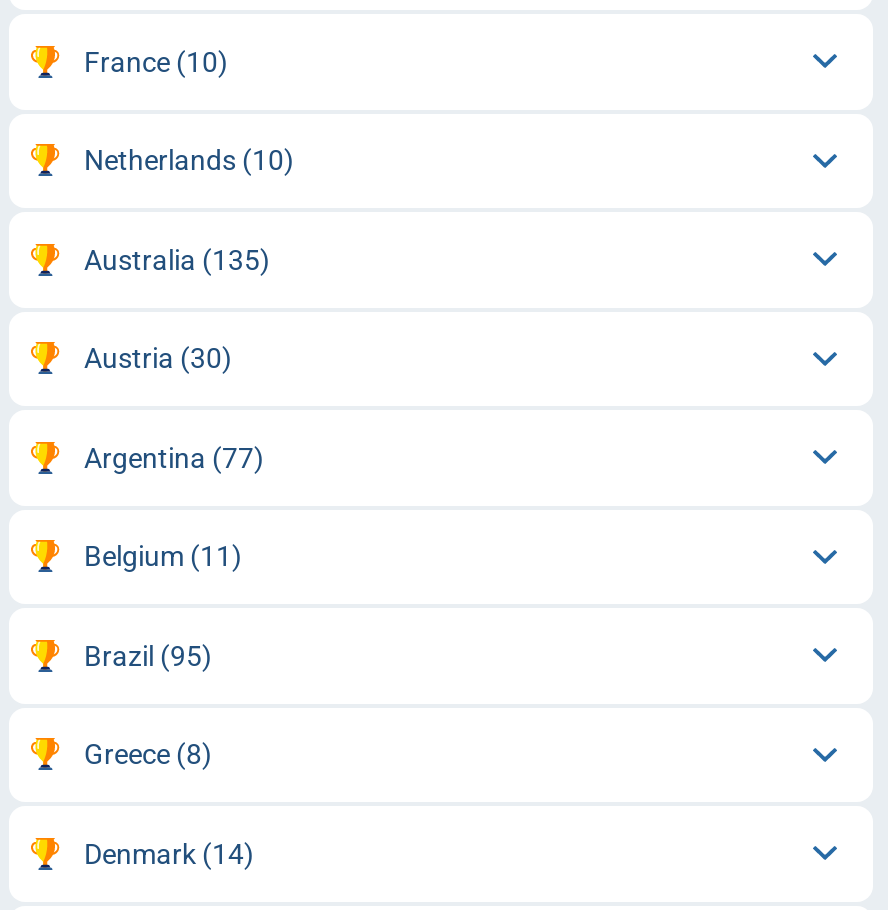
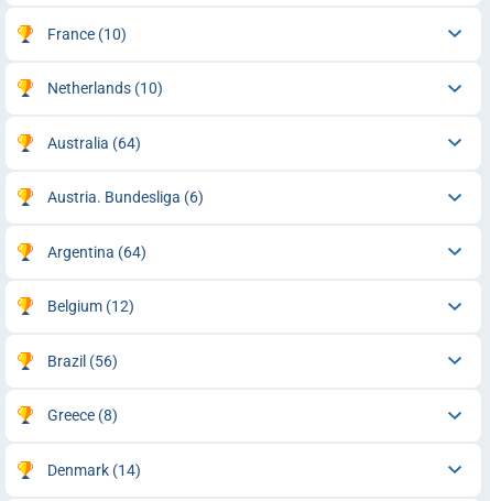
- Australia (135)
+ Australia (64)

- Austria (30)
+ Austria. Bundesliga (6)

- Argentina (77)
+ Argentina (64)

- Belgium (11)
+ Belgium (12)

- Brazil (95)
+ Brazil (56)
